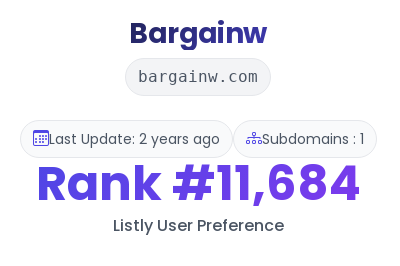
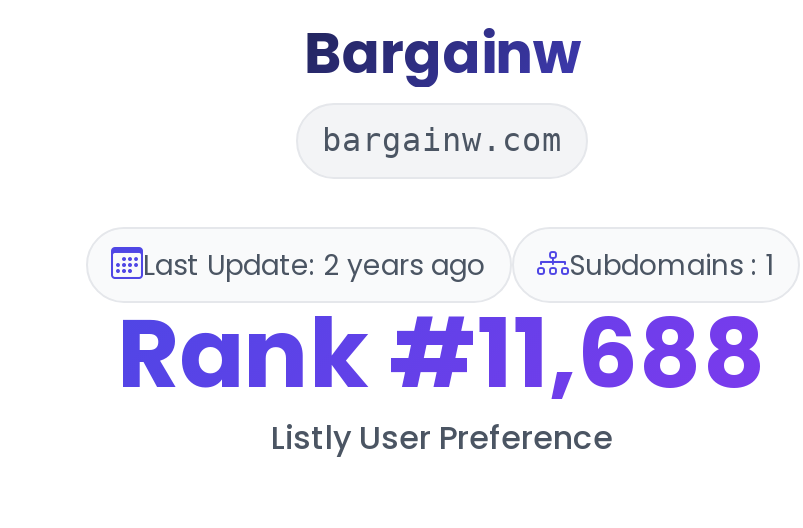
- Rank #11,684
+ Rank #11,688
